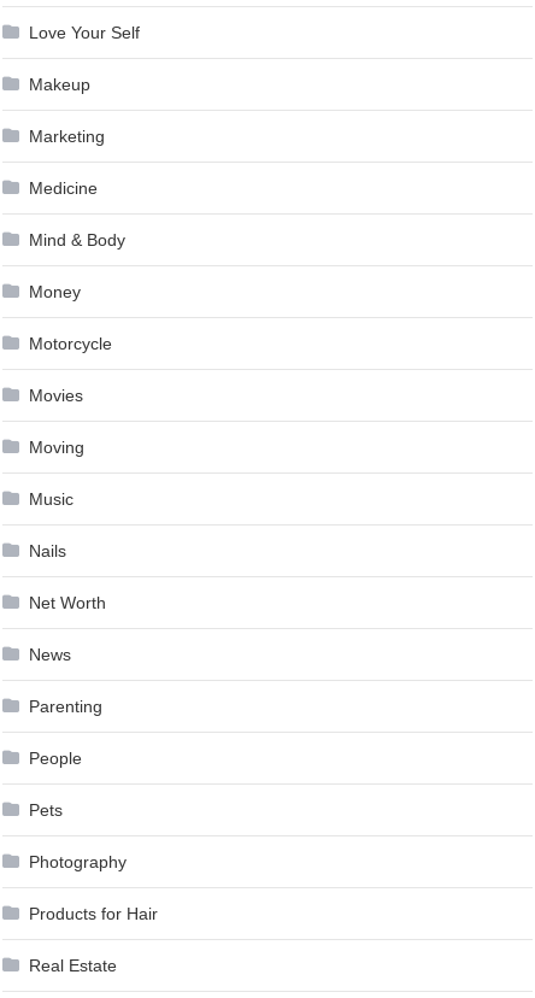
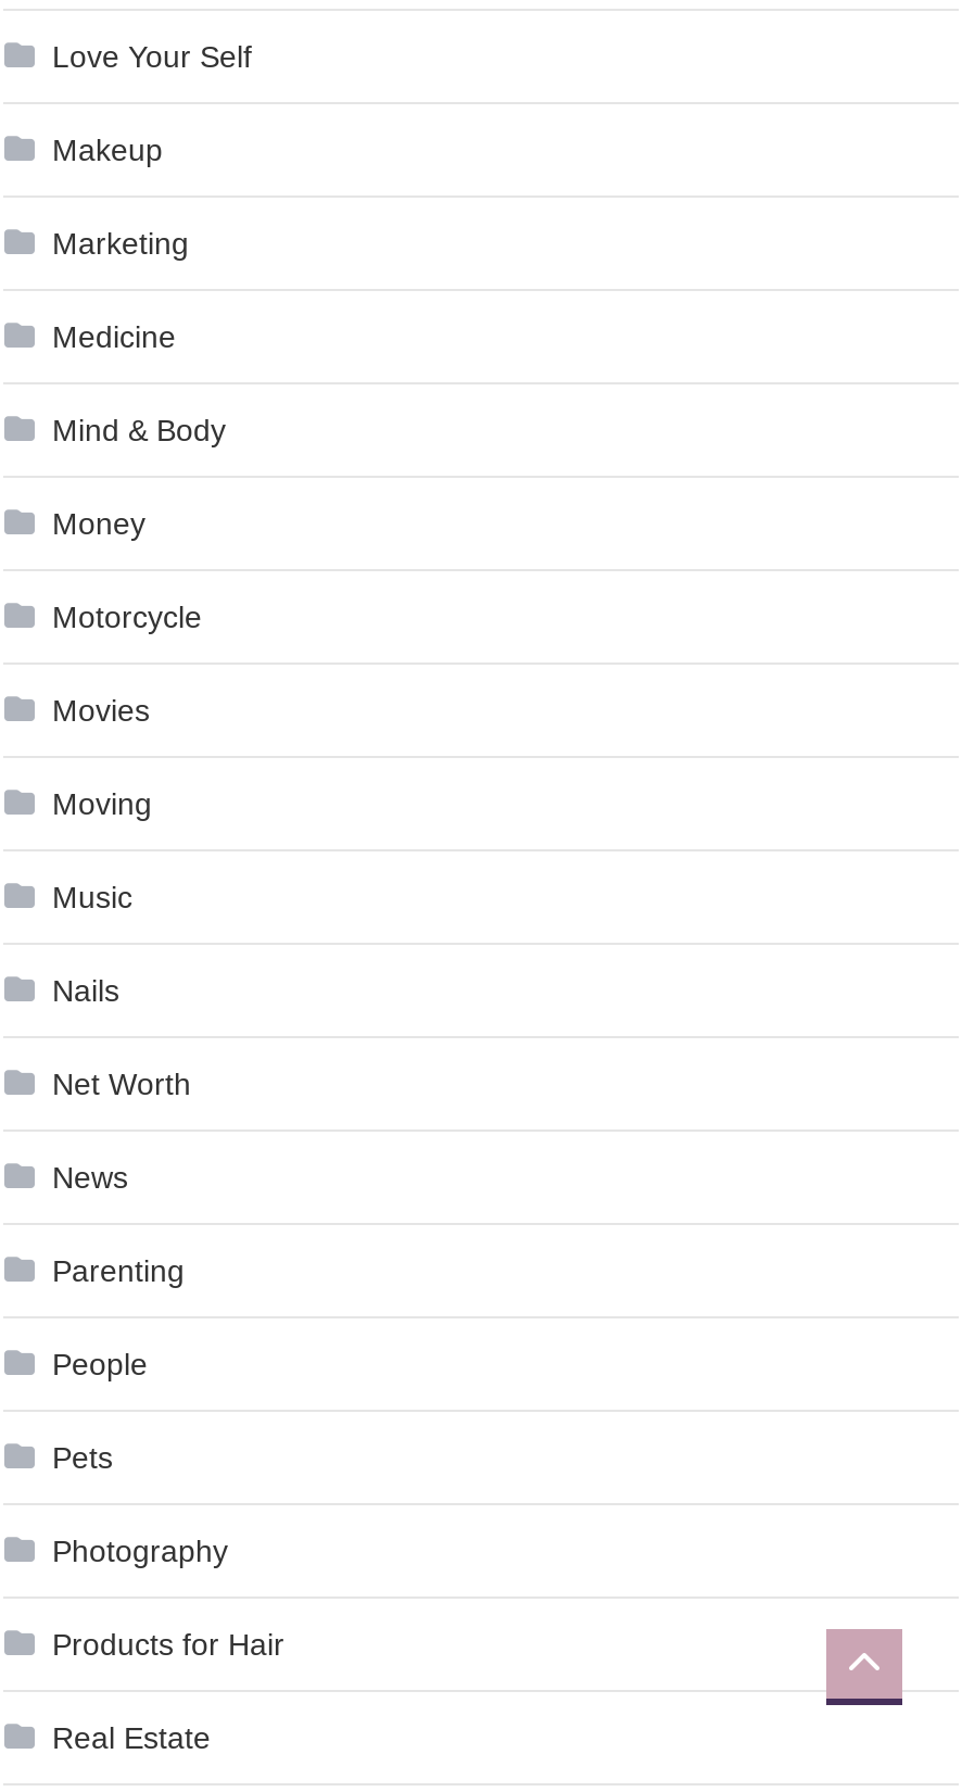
+ [image]
